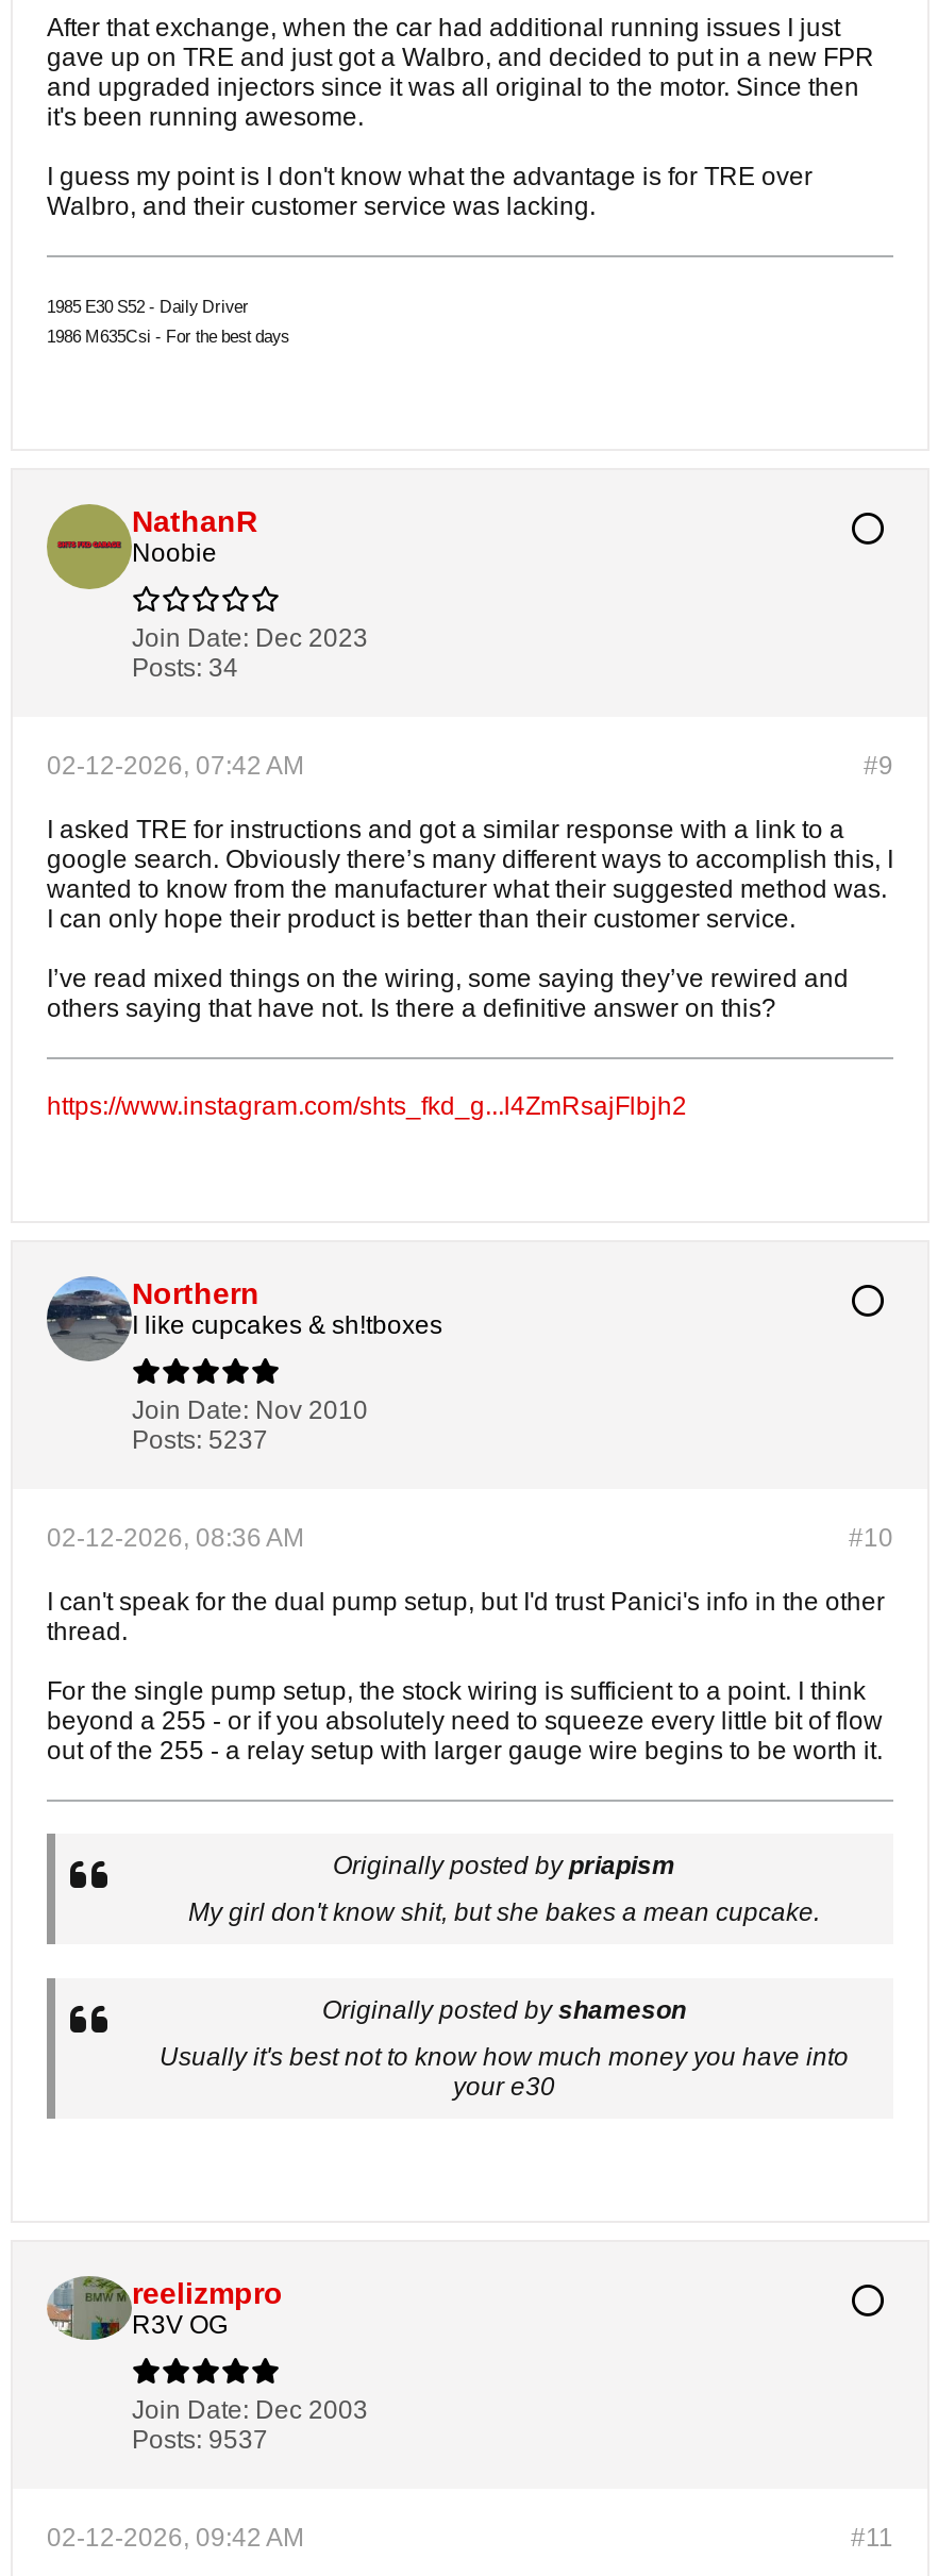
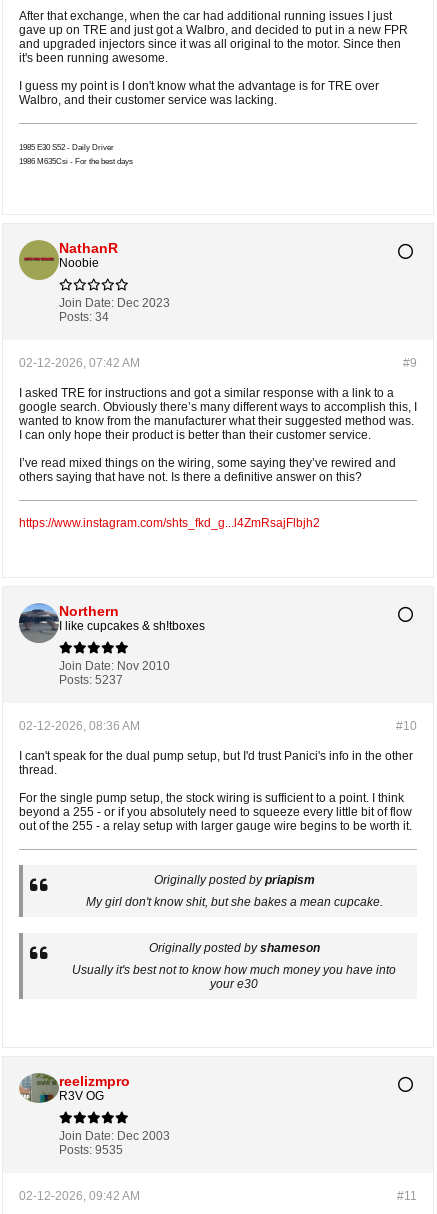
- Posts: 9537
+ Posts: 9535
